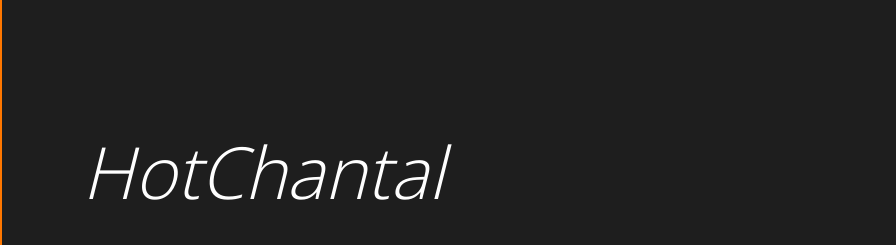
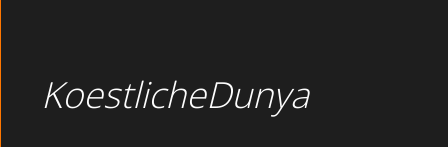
- HotChantal
+ KoestlicheDunya
